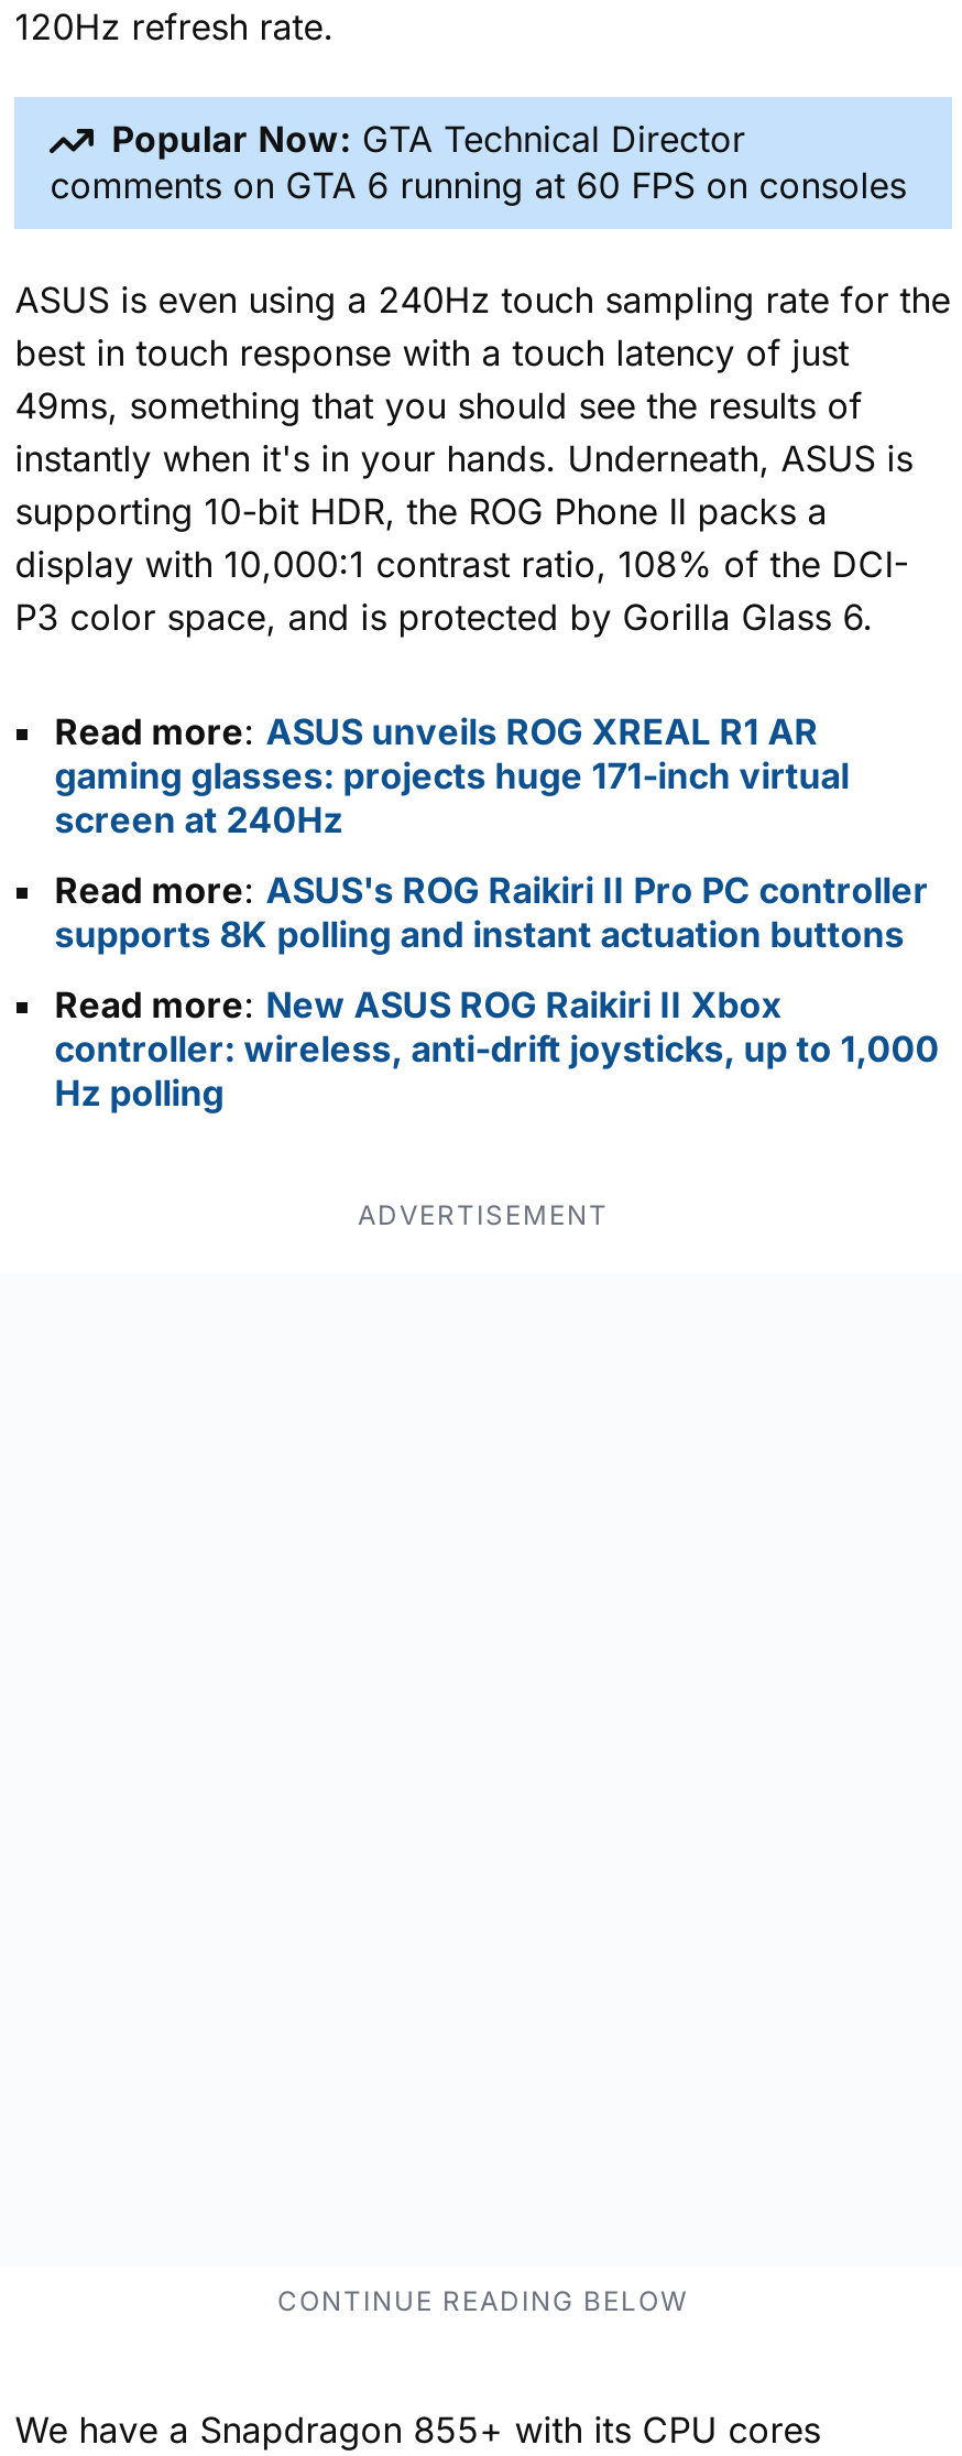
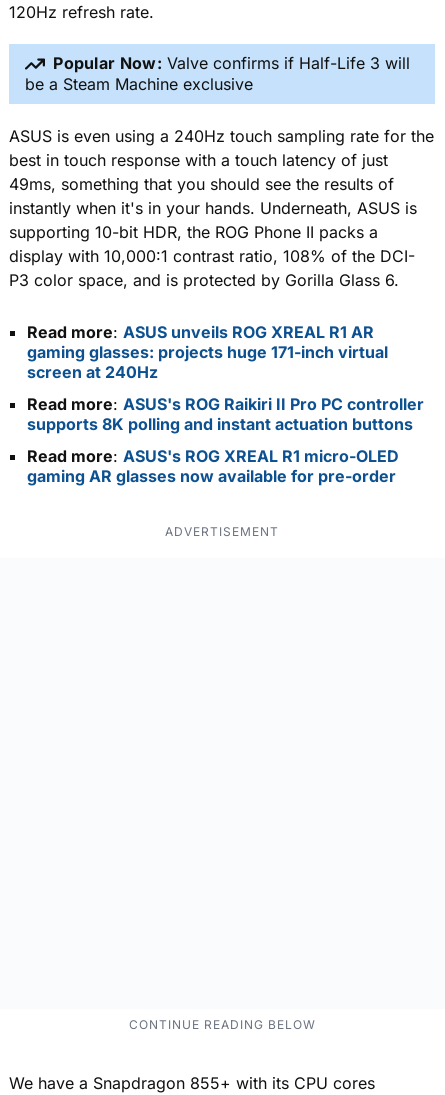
- Popular Now: GTA Technical Director
- comments on GTA 6 running at 60 FPS on consoles
+ Popular Now: Valve confirms if Half-Life 3 will
+ be a Steam Machine exclusive

- Read more: New ASUS ROG Raikiri II Xbox
- controller: wireless, anti-drift joysticks, up to 1,000
- Hz polling
+ Read more: ASUS's ROG XREAL R1 micro-OLED
+ gaming AR glasses now available for pre-order
